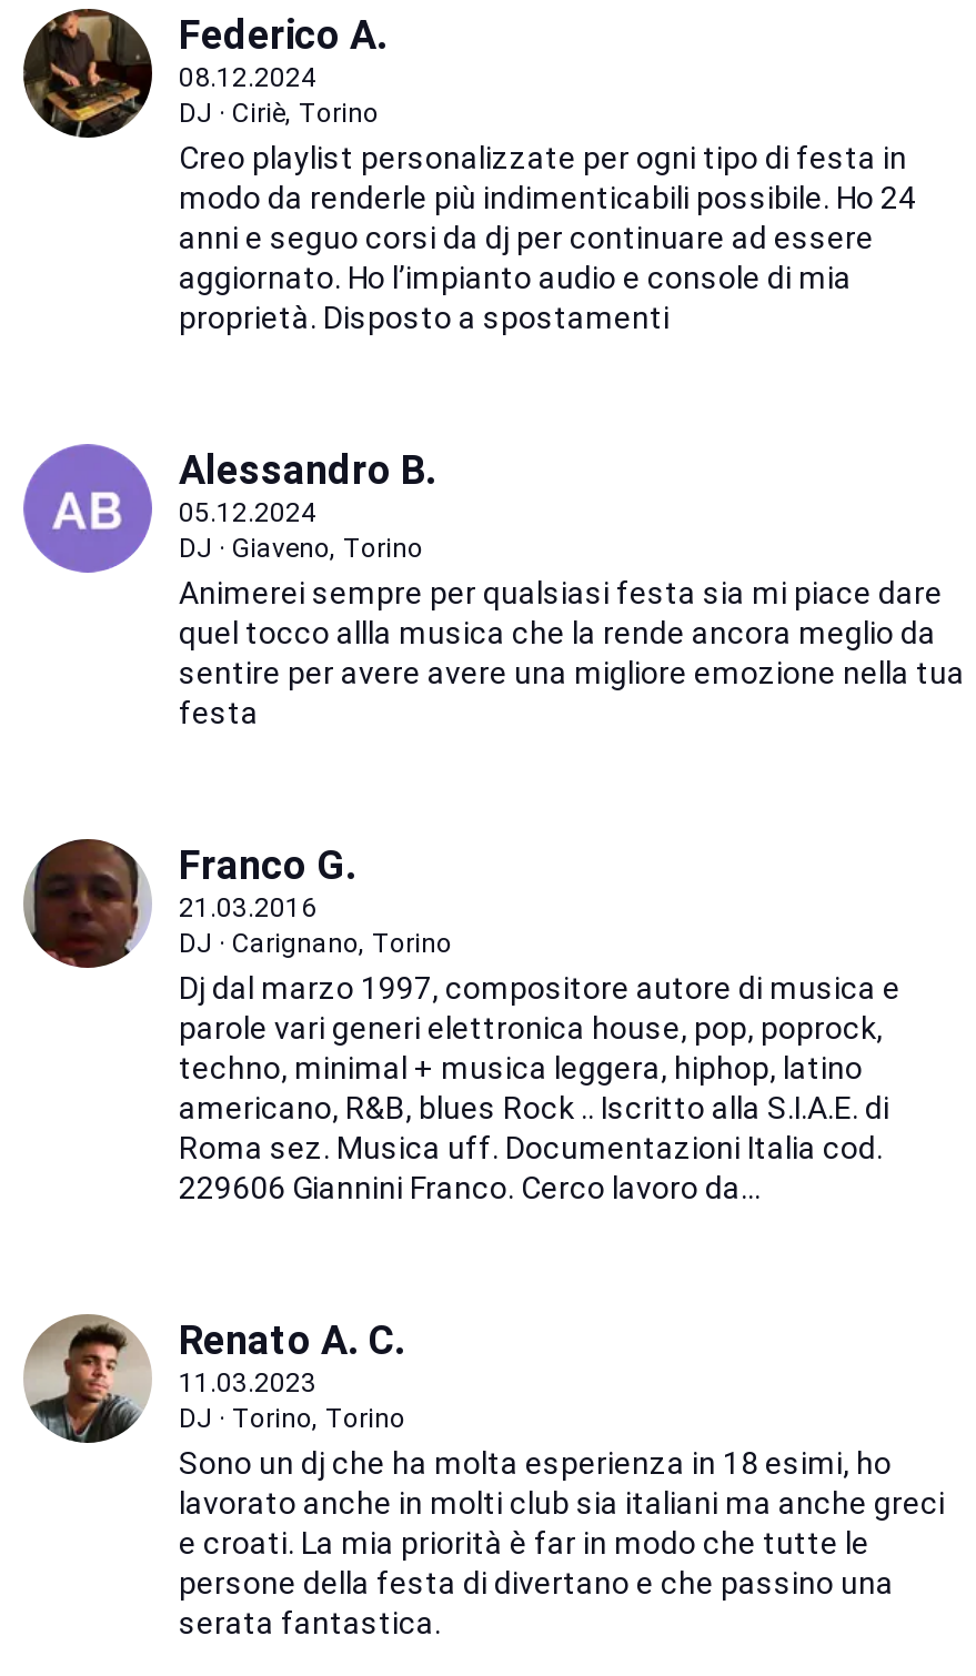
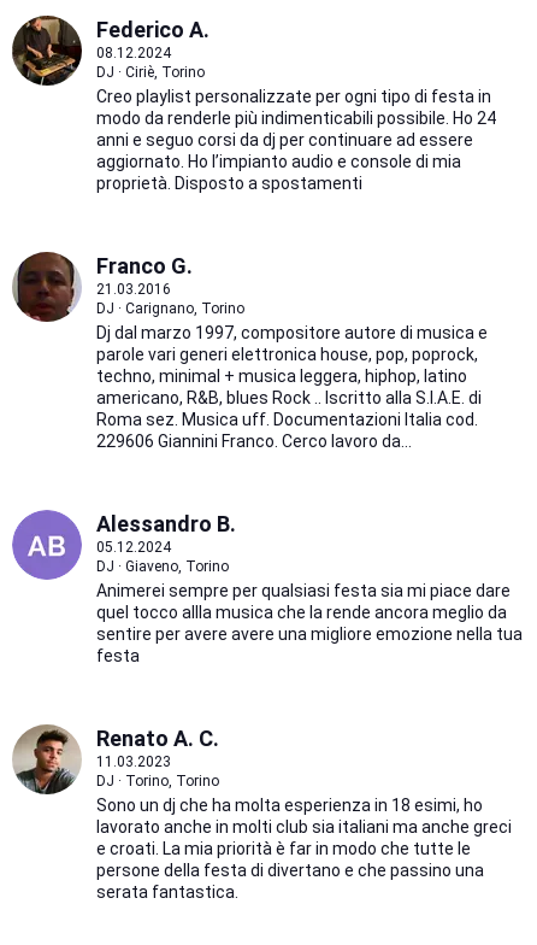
moved down: [image] | Alessandro B. | 05.12.2024 | DJ · Giaveno, Torino | Animerei sempre per qualsiasi festa sia mi piace dare | quel tocco allla musica che la rende ancora meglio da | sentire per avere avere una migliore emozione nella tua | festa

moved up: [image] | Franco G. | 21.03.2016 | ... | Roma sez. Musica uff. Documentazioni Italia cod. | 229606 Giannini Franco. Cerco lavoro da...
